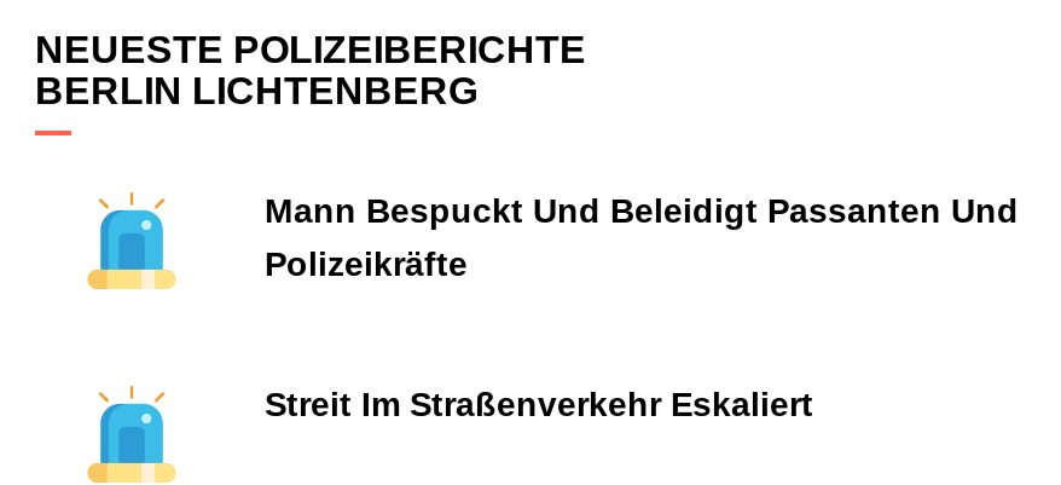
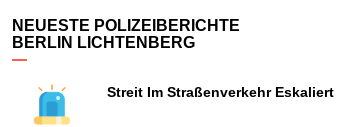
- Mann Bespuckt Und Beleidigt Passanten Und
- Polizeikräfte
